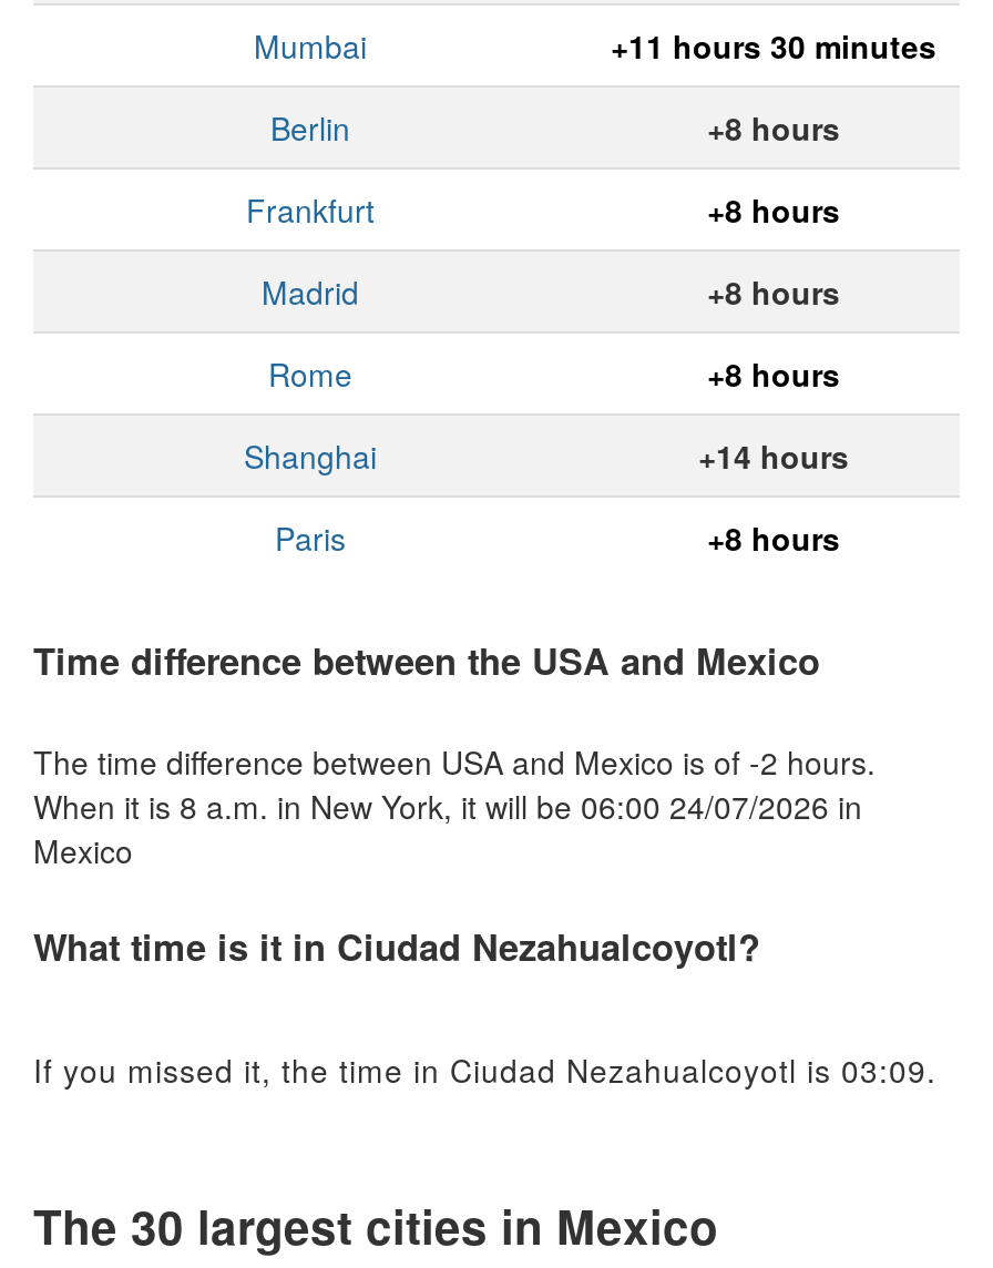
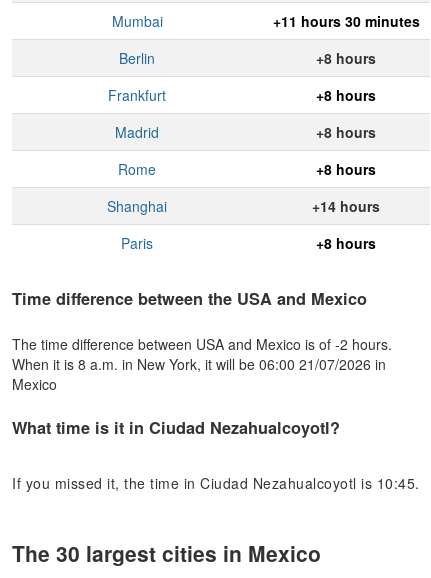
- When it is 8 a.m. in New York, it will be 06:00 24/07/2026 in
+ When it is 8 a.m. in New York, it will be 06:00 21/07/2026 in

- If you missed it, the time in Ciudad Nezahualcoyotl is 03:09.
+ If you missed it, the time in Ciudad Nezahualcoyotl is 10:45.
